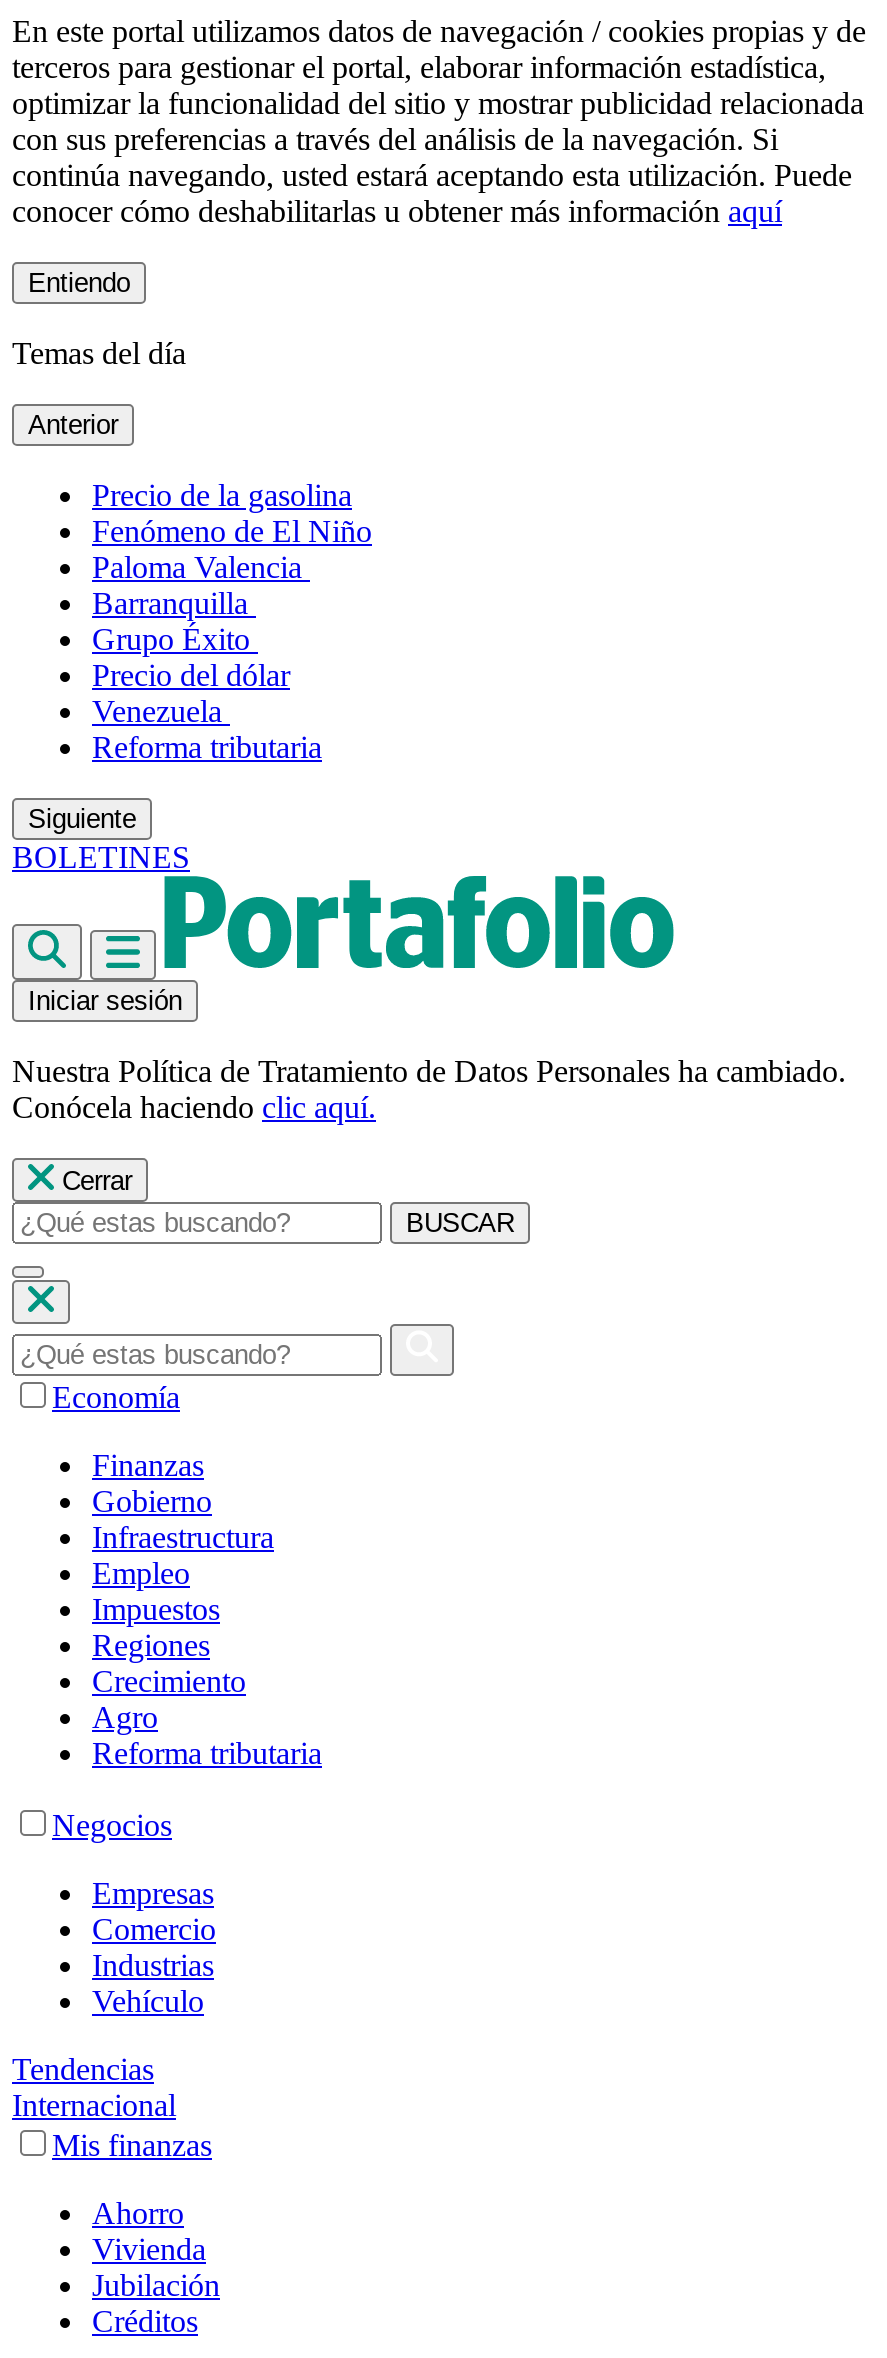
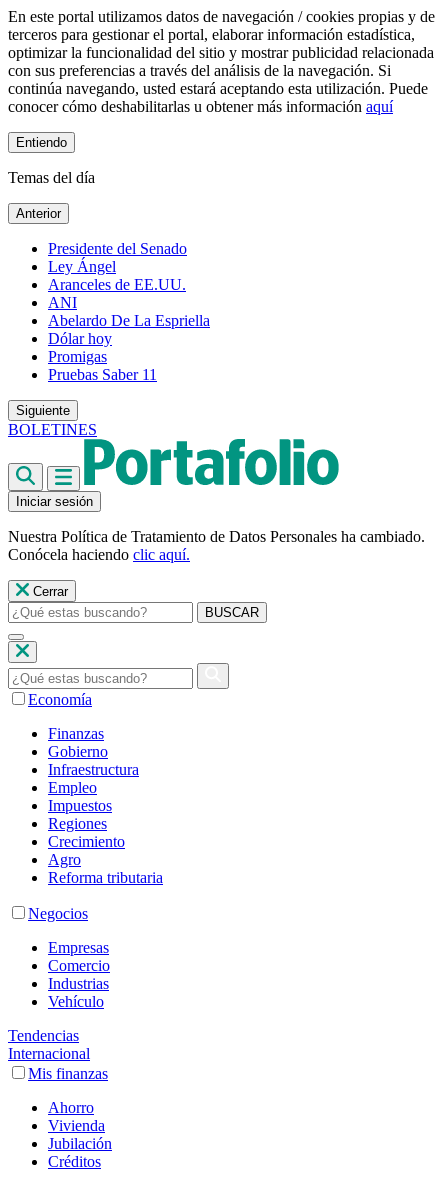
- Precio de la gasolina
- Fenómeno de El Niño
- Paloma Valencia
- Barranquilla
- Grupo Éxito
- Precio del dólar
- Venezuela
- Reforma tributaria
+ Presidente del Senado
+ Ley Ángel
+ Aranceles de EE.UU.
+ ANI
+ Abelardo De La Espriella
+ Dólar hoy
+ Promigas
+ Pruebas Saber 11
